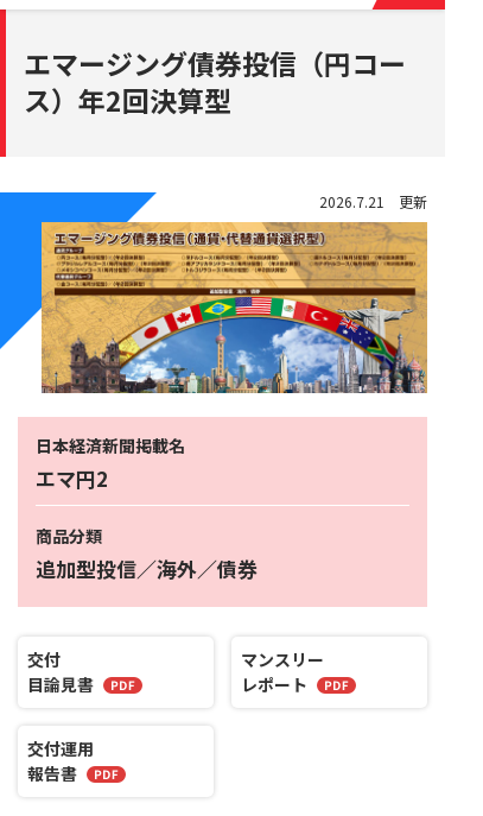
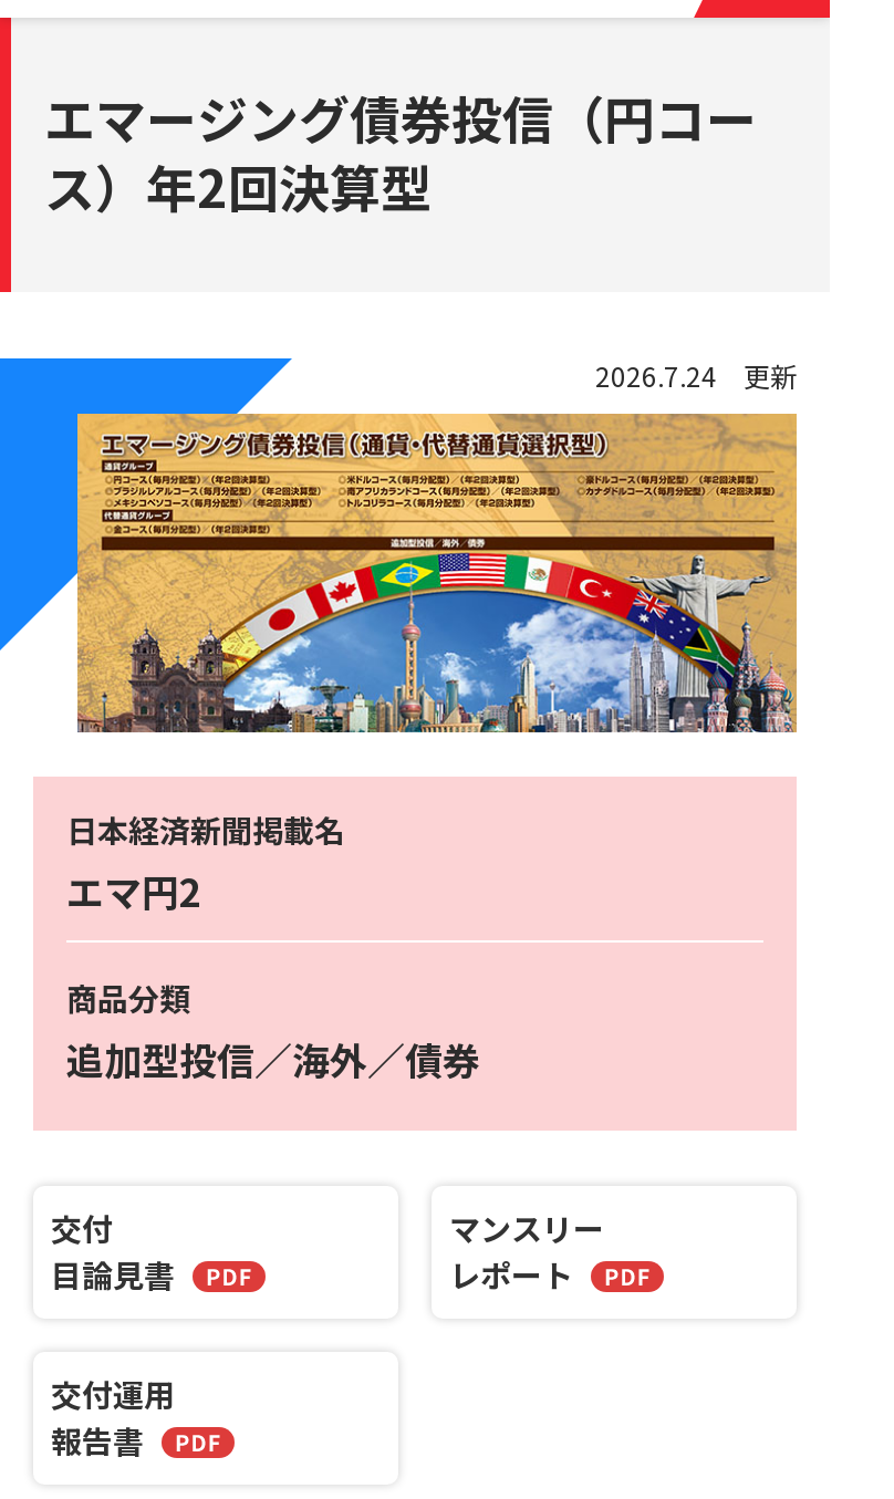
- 2026.7.21 更新
+ 2026.7.24 更新
